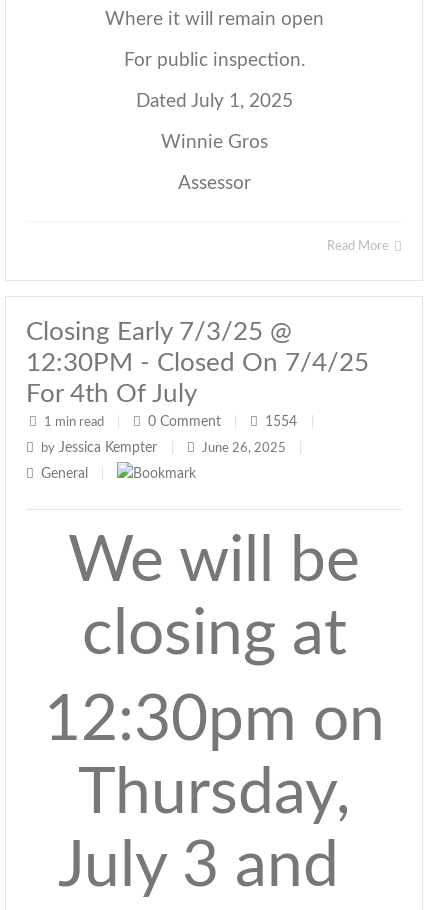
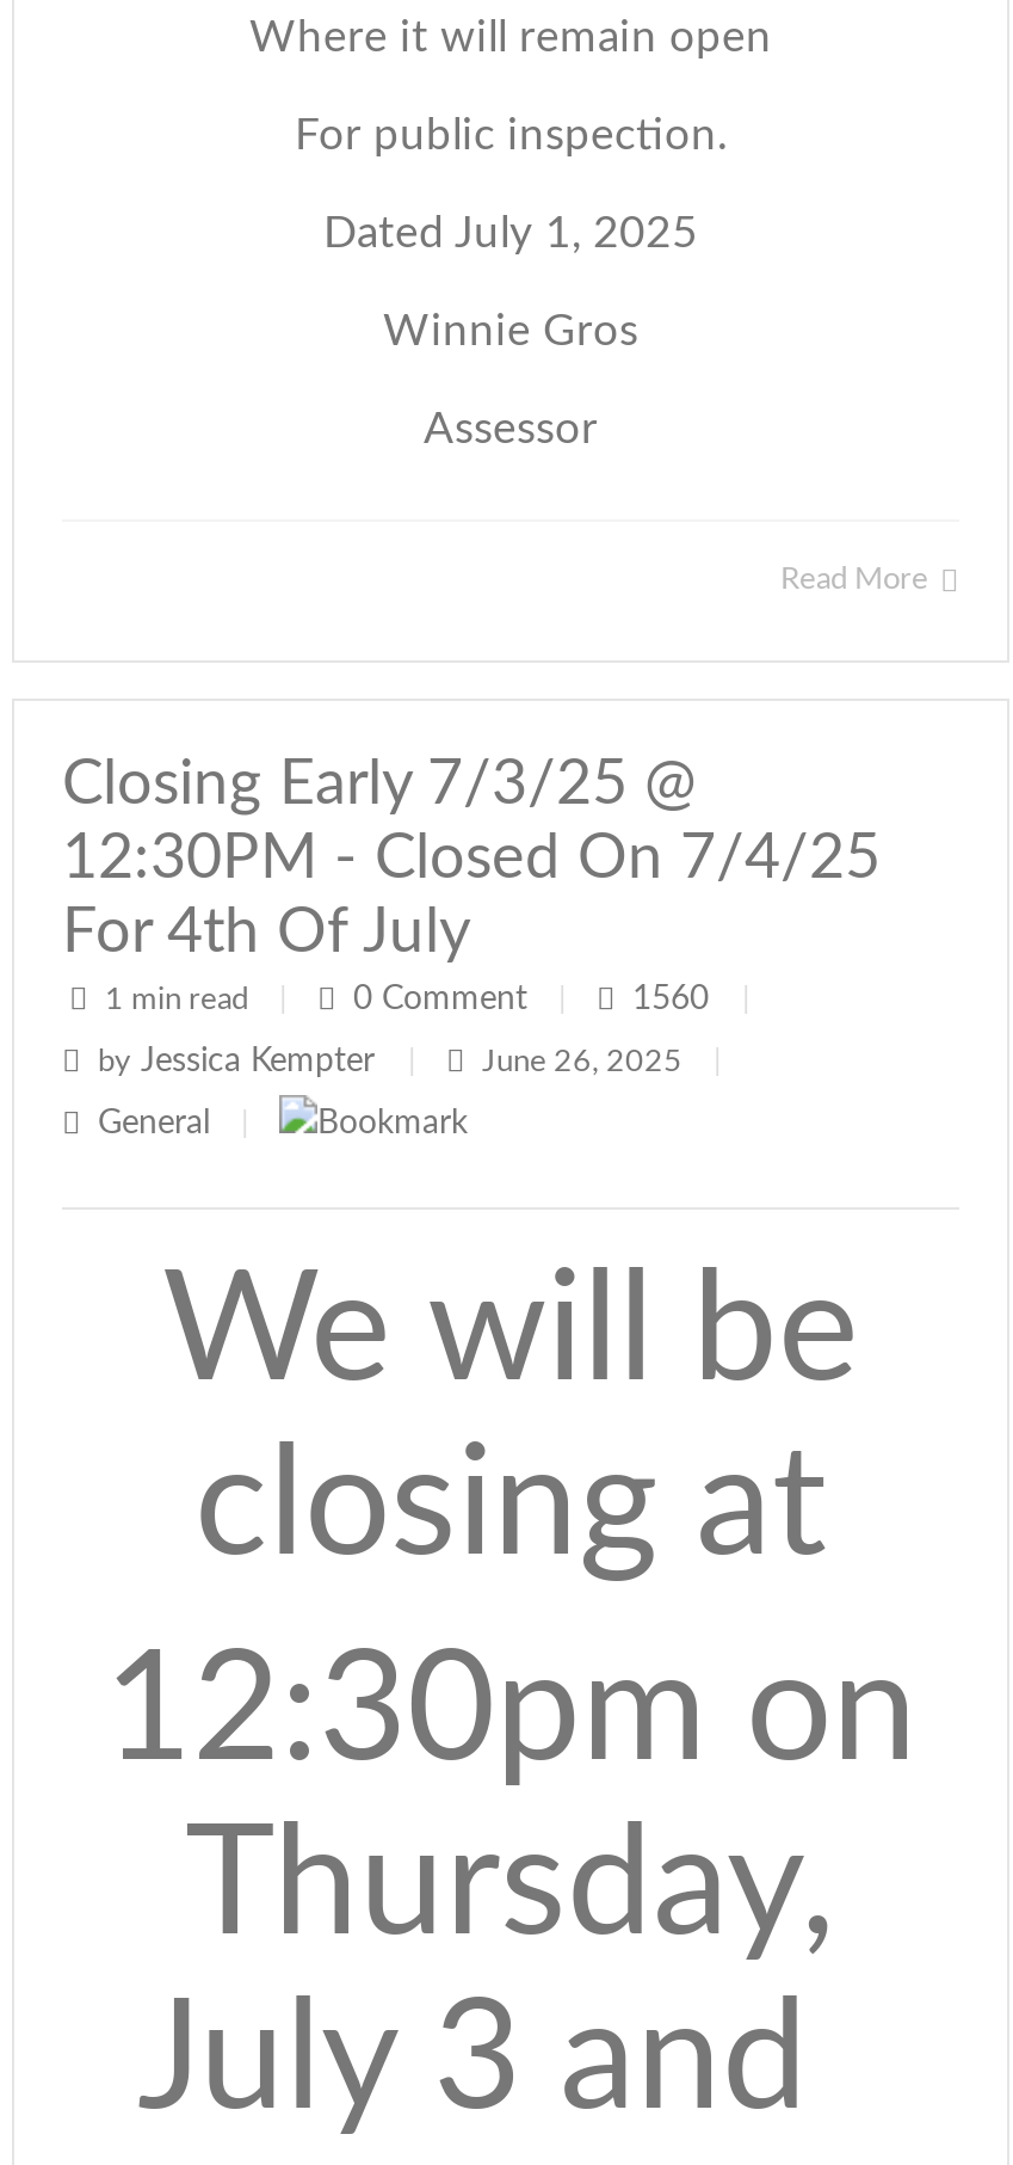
- 1554
+ 1560
